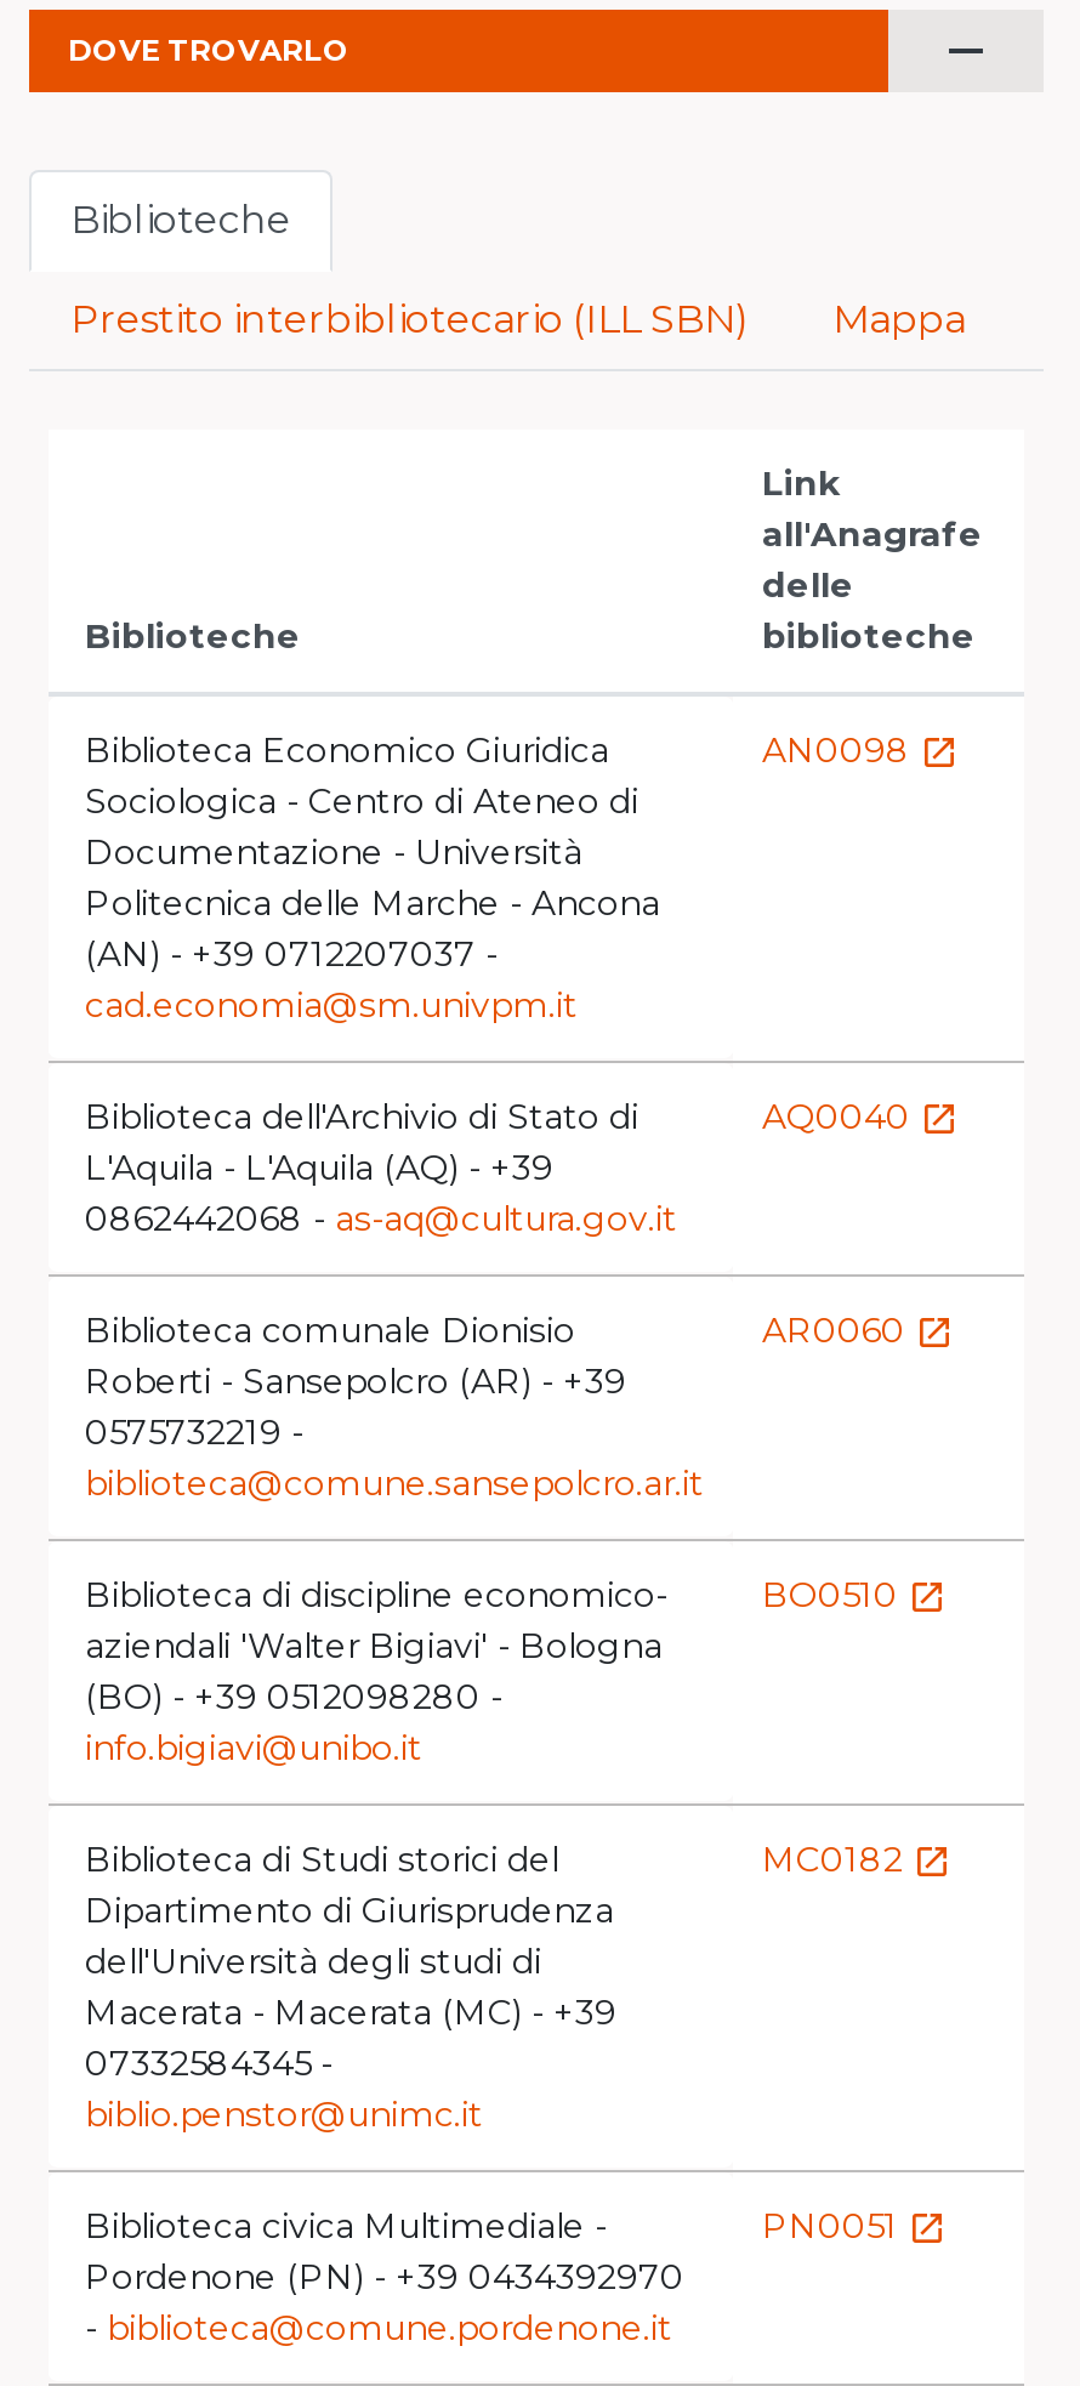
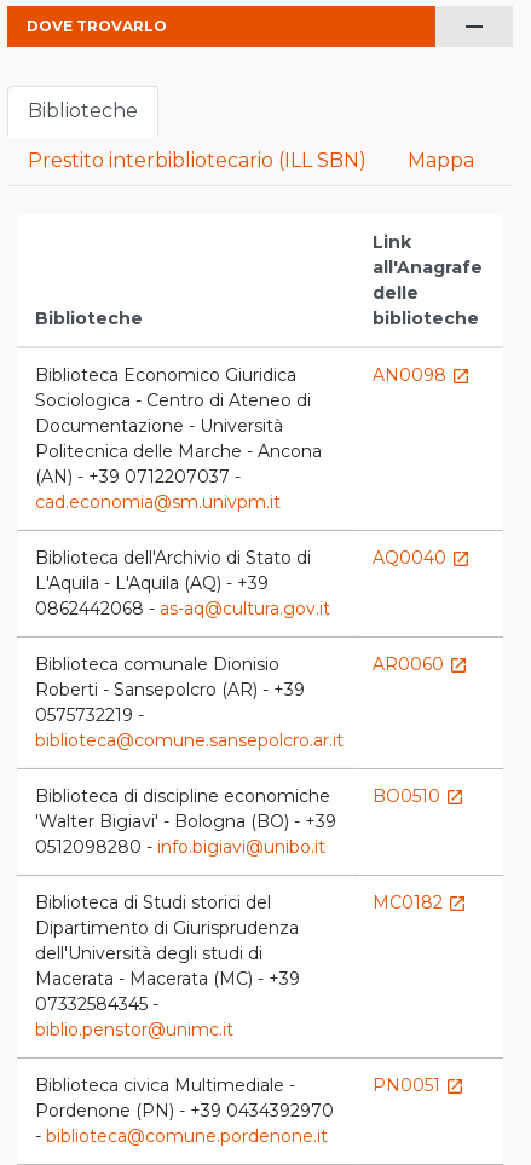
- Biblioteca di discipline economico-
- aziendali 'Walter Bigiavi' - Bologna
- (BO) - +39 0512098280 -
- info.bigiavi@unibo.it
+ Biblioteca di discipline economiche
+ 'Walter Bigiavi' - Bologna (BO) - +39
+ 0512098280 - info.bigiavi@unibo.it
